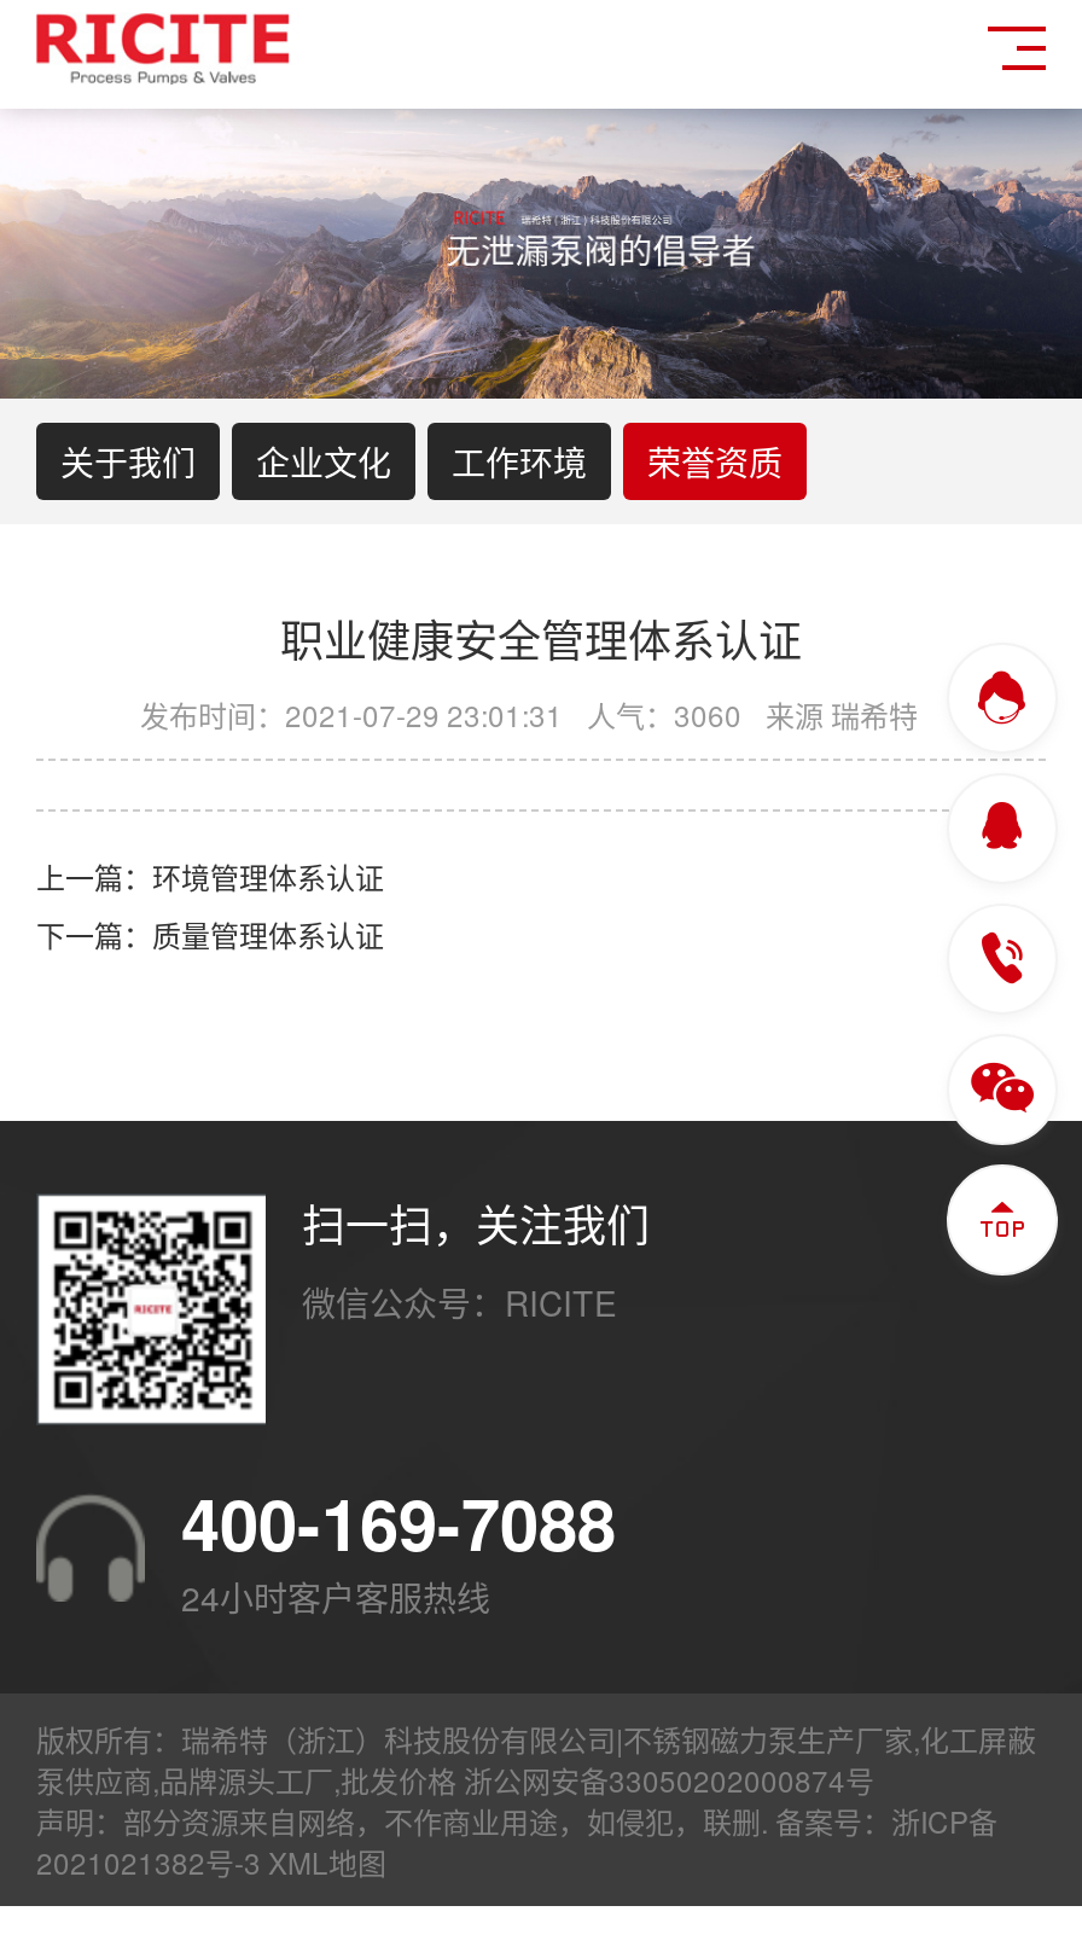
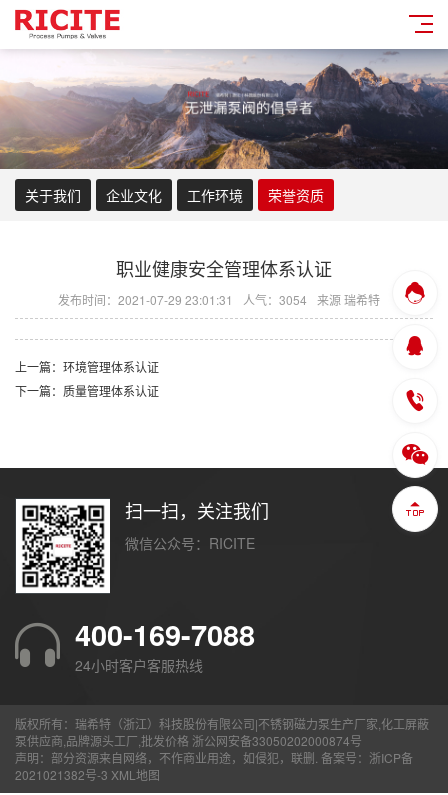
- 发布时间：2021-07-29 23:01:31 人气：3060 来源 瑞希特
+ 发布时间：2021-07-29 23:01:31 人气：3054 来源 瑞希特
